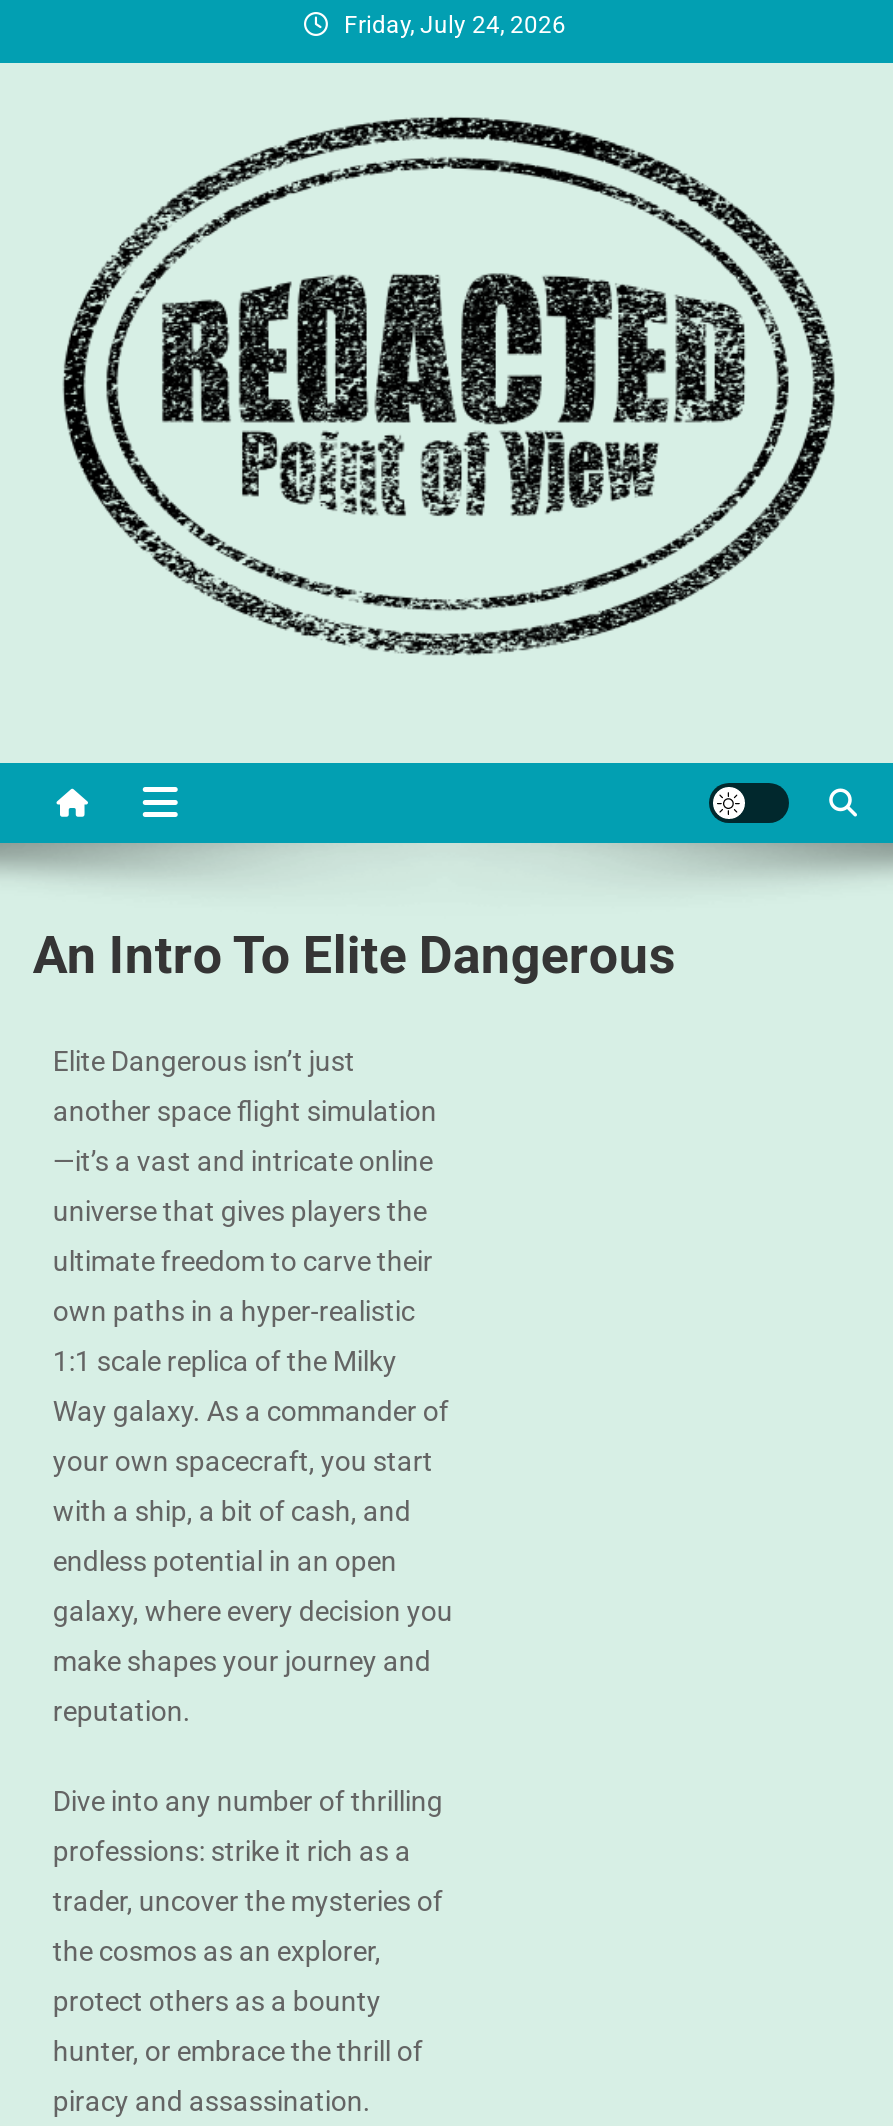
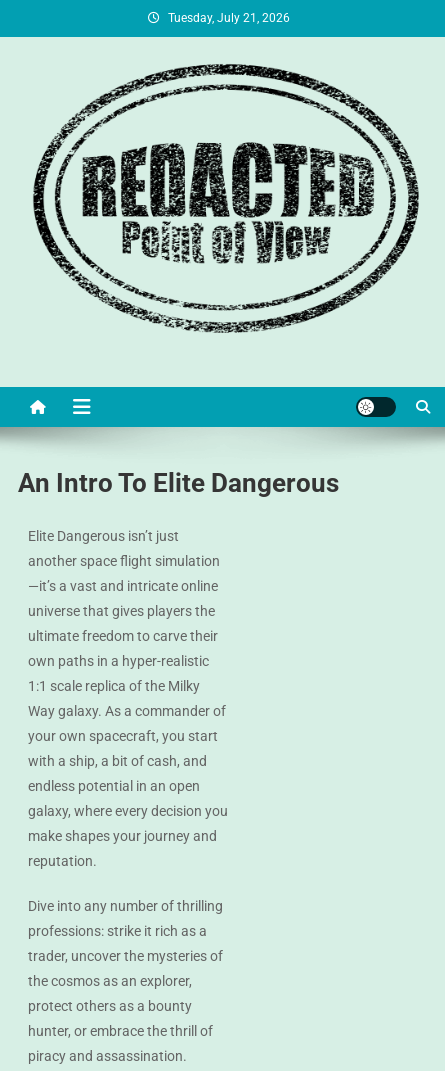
- Friday, July 24, 2026
+ Tuesday, July 21, 2026
